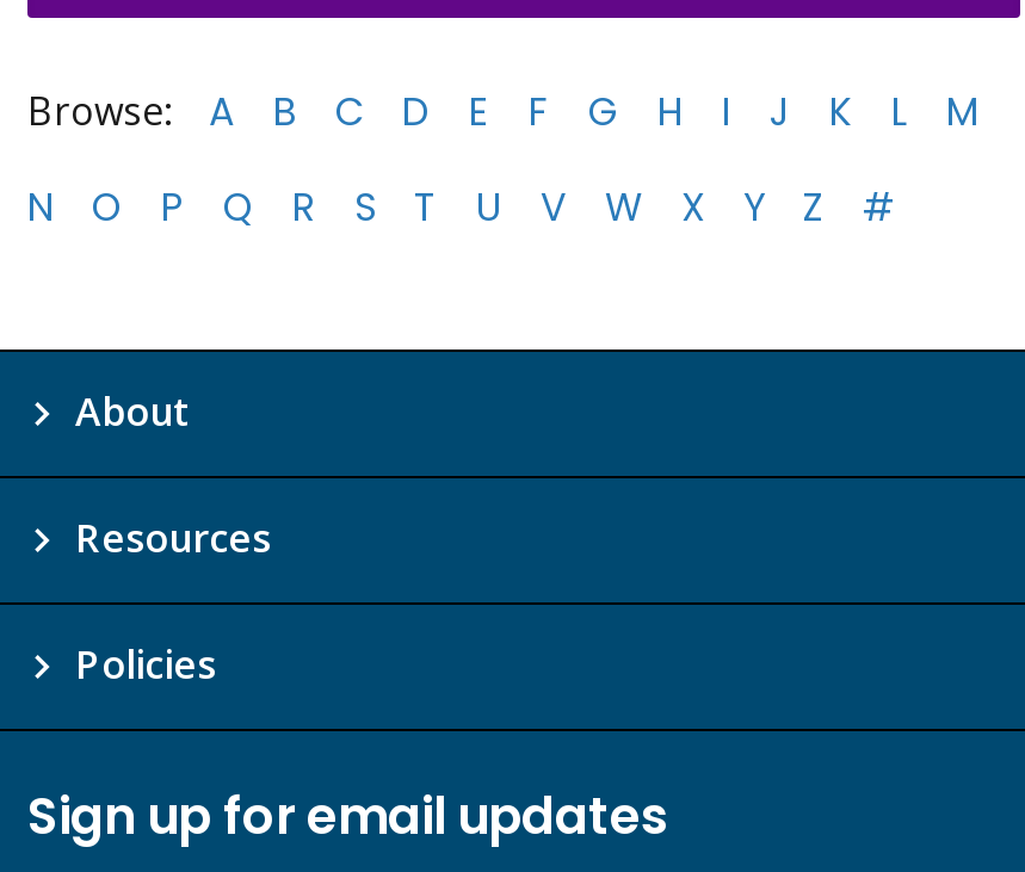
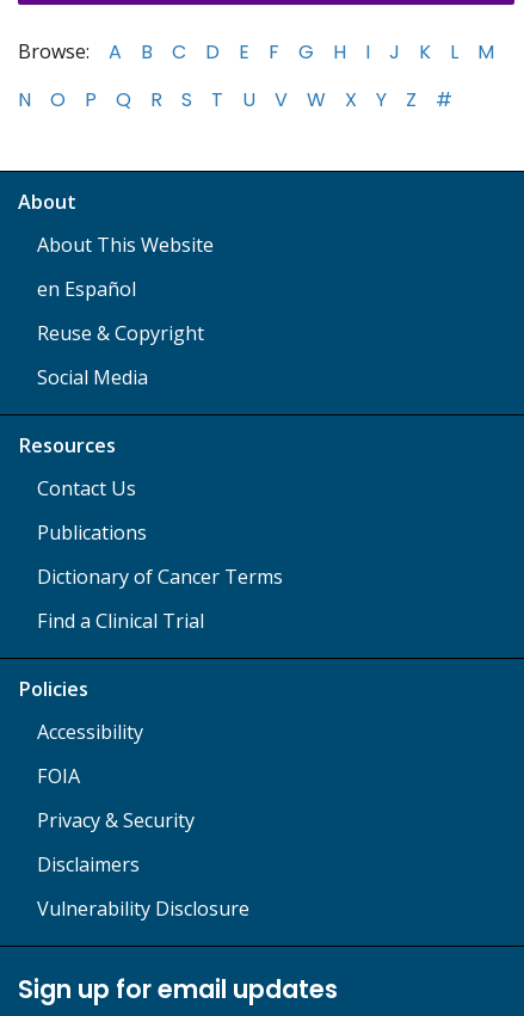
+ About This Website
+ en Español
+ Reuse & Copyright
+ Social Media

+ Contact Us
+ Publications
+ Dictionary of Cancer Terms
+ Find a Clinical Trial

+ Accessibility
+ FOIA
+ Privacy & Security
+ Disclaimers
+ Vulnerability Disclosure
